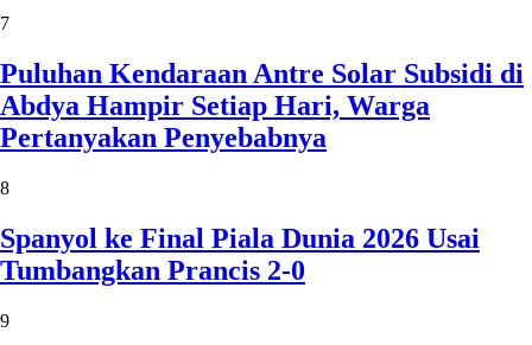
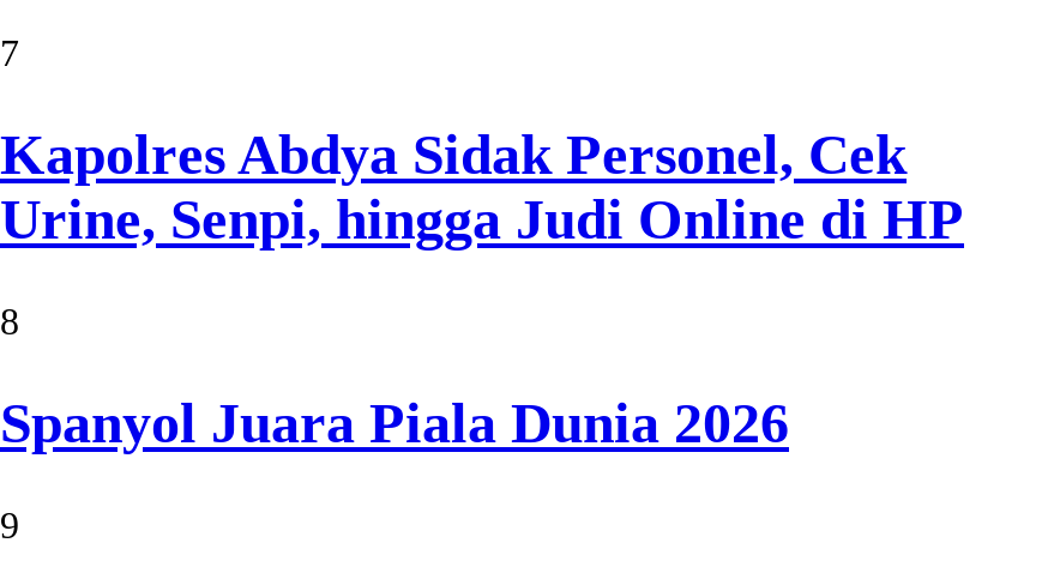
- Puluhan Kendaraan Antre Solar Subsidi di
- Abdya Hampir Setiap Hari, Warga
- Pertanyakan Penyebabnya
+ Kapolres Abdya Sidak Personel, Cek
+ Urine, Senpi, hingga Judi Online di HP

- Spanyol ke Final Piala Dunia 2026 Usai
- Tumbangkan Prancis 2-0
+ Spanyol Juara Piala Dunia 2026
